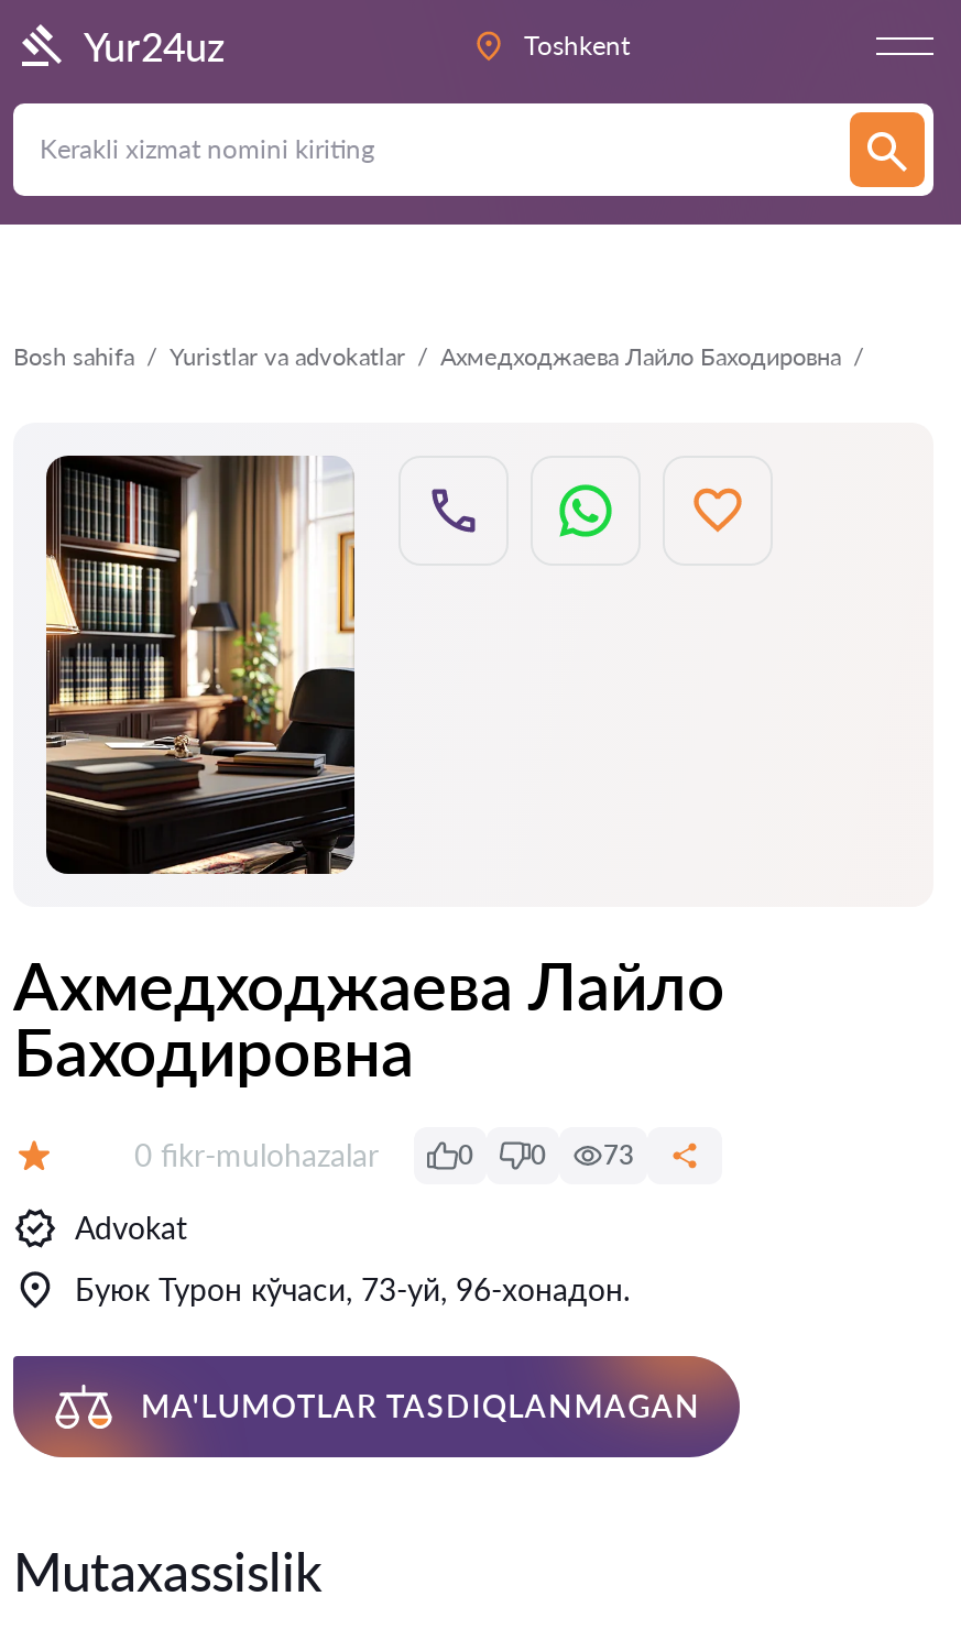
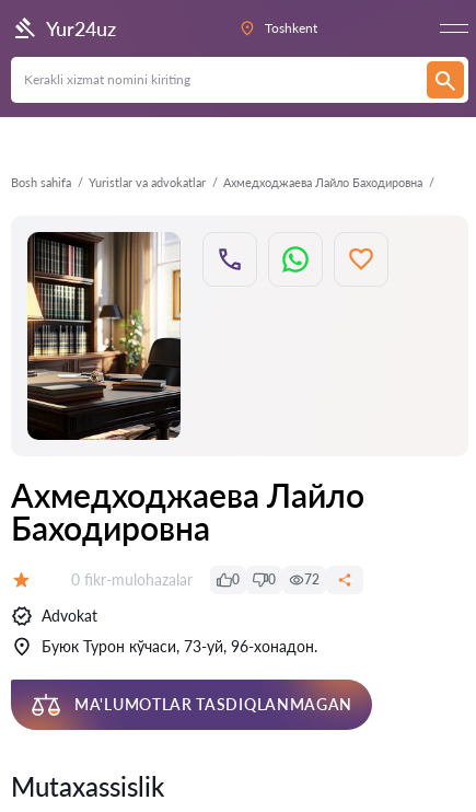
- 73
+ 72
